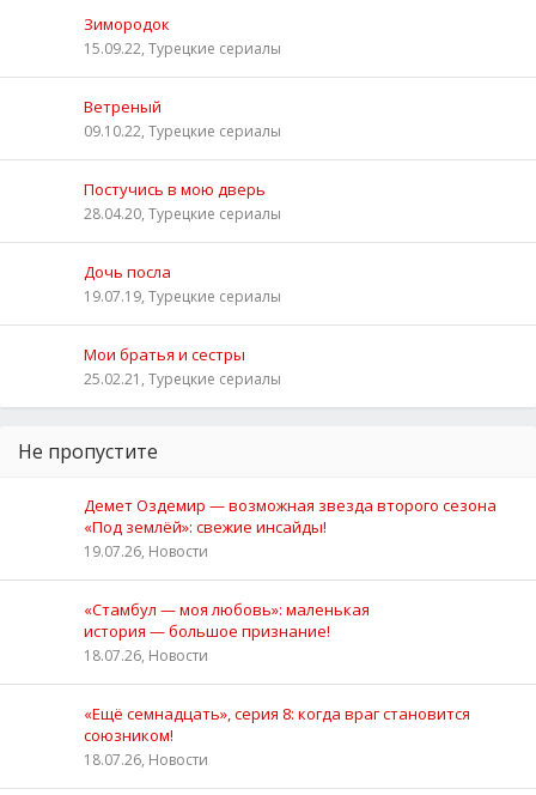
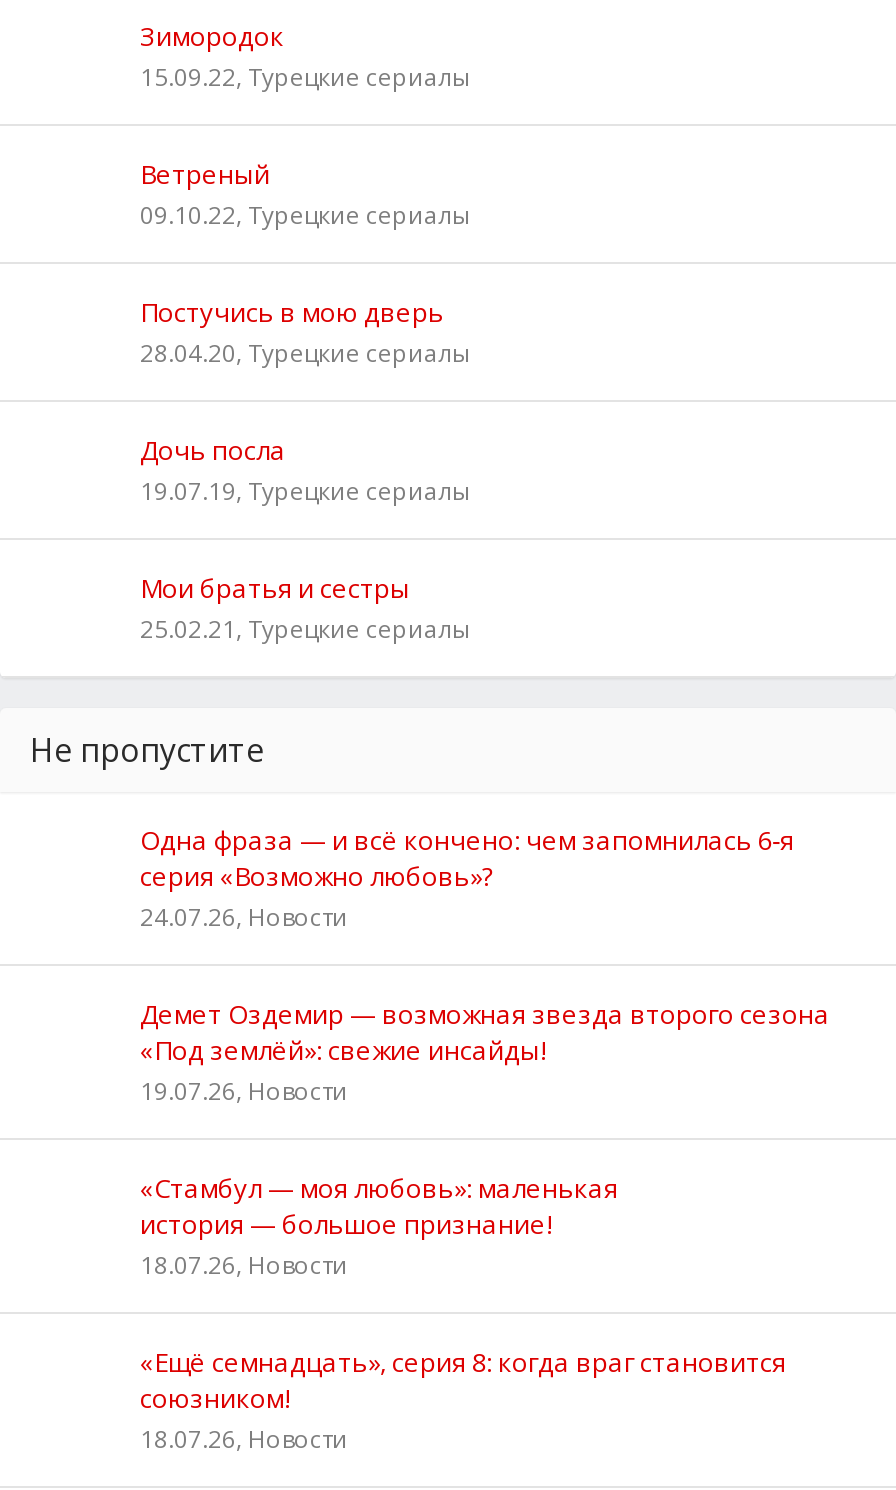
+ Одна фраза — и всё кончено: чем запомнилась 6‑я
+ серия «Возможно любовь»?
+ 24.07.26, Новости
